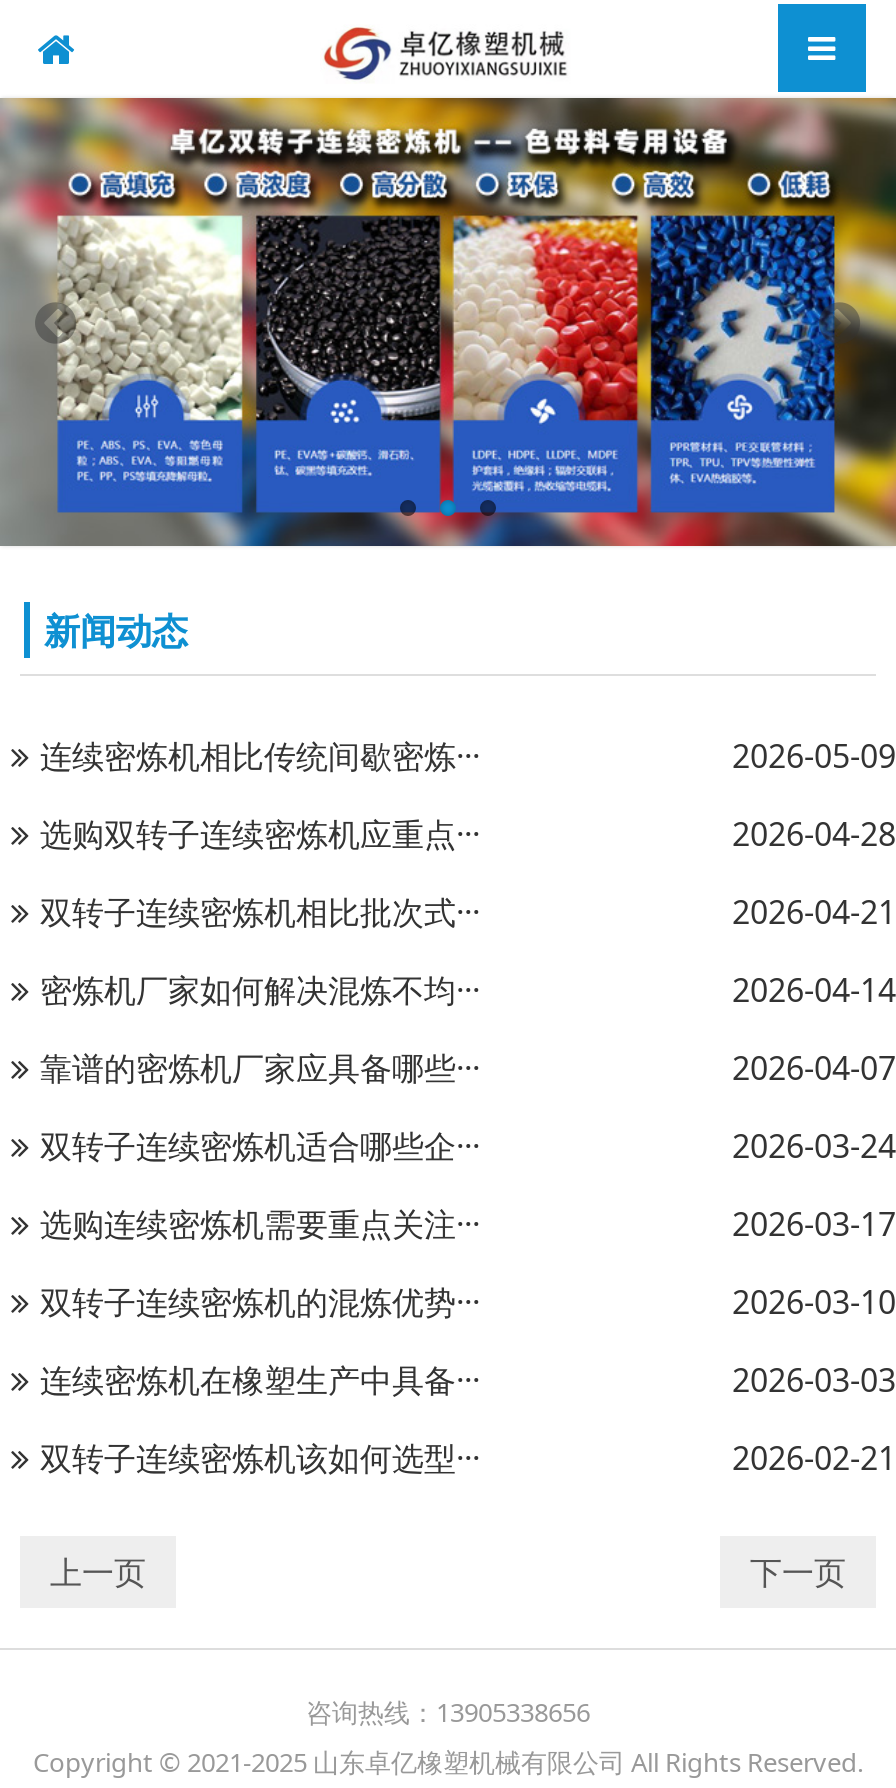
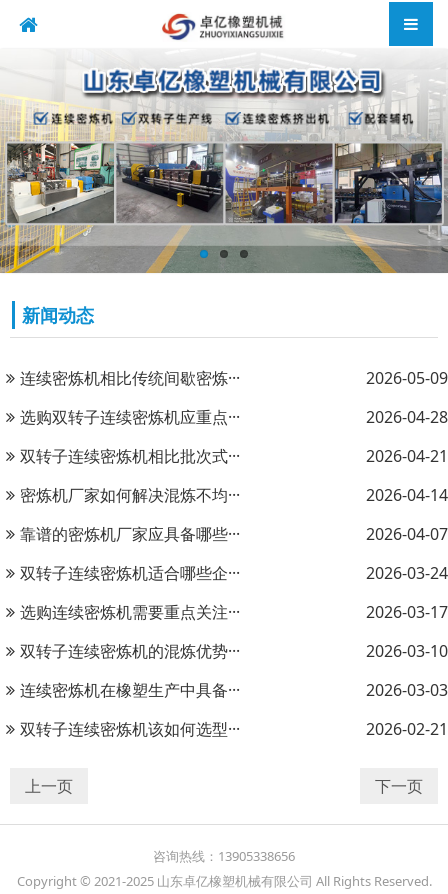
- [image]
+ [image]
